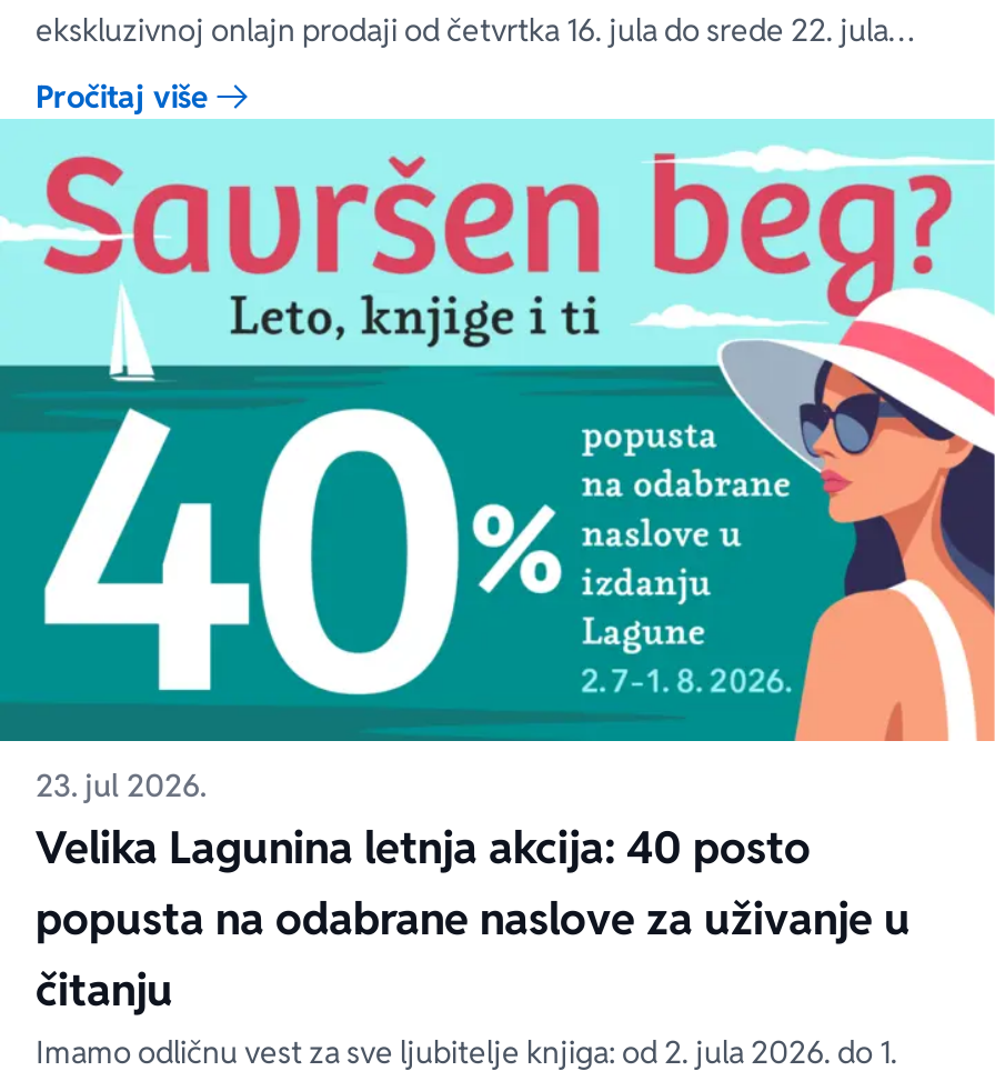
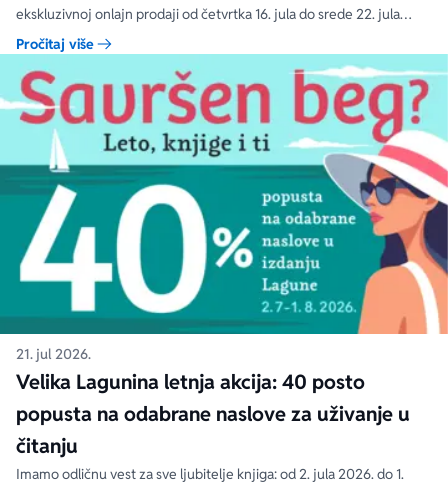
- 23. jul 2026.
+ 21. jul 2026.
